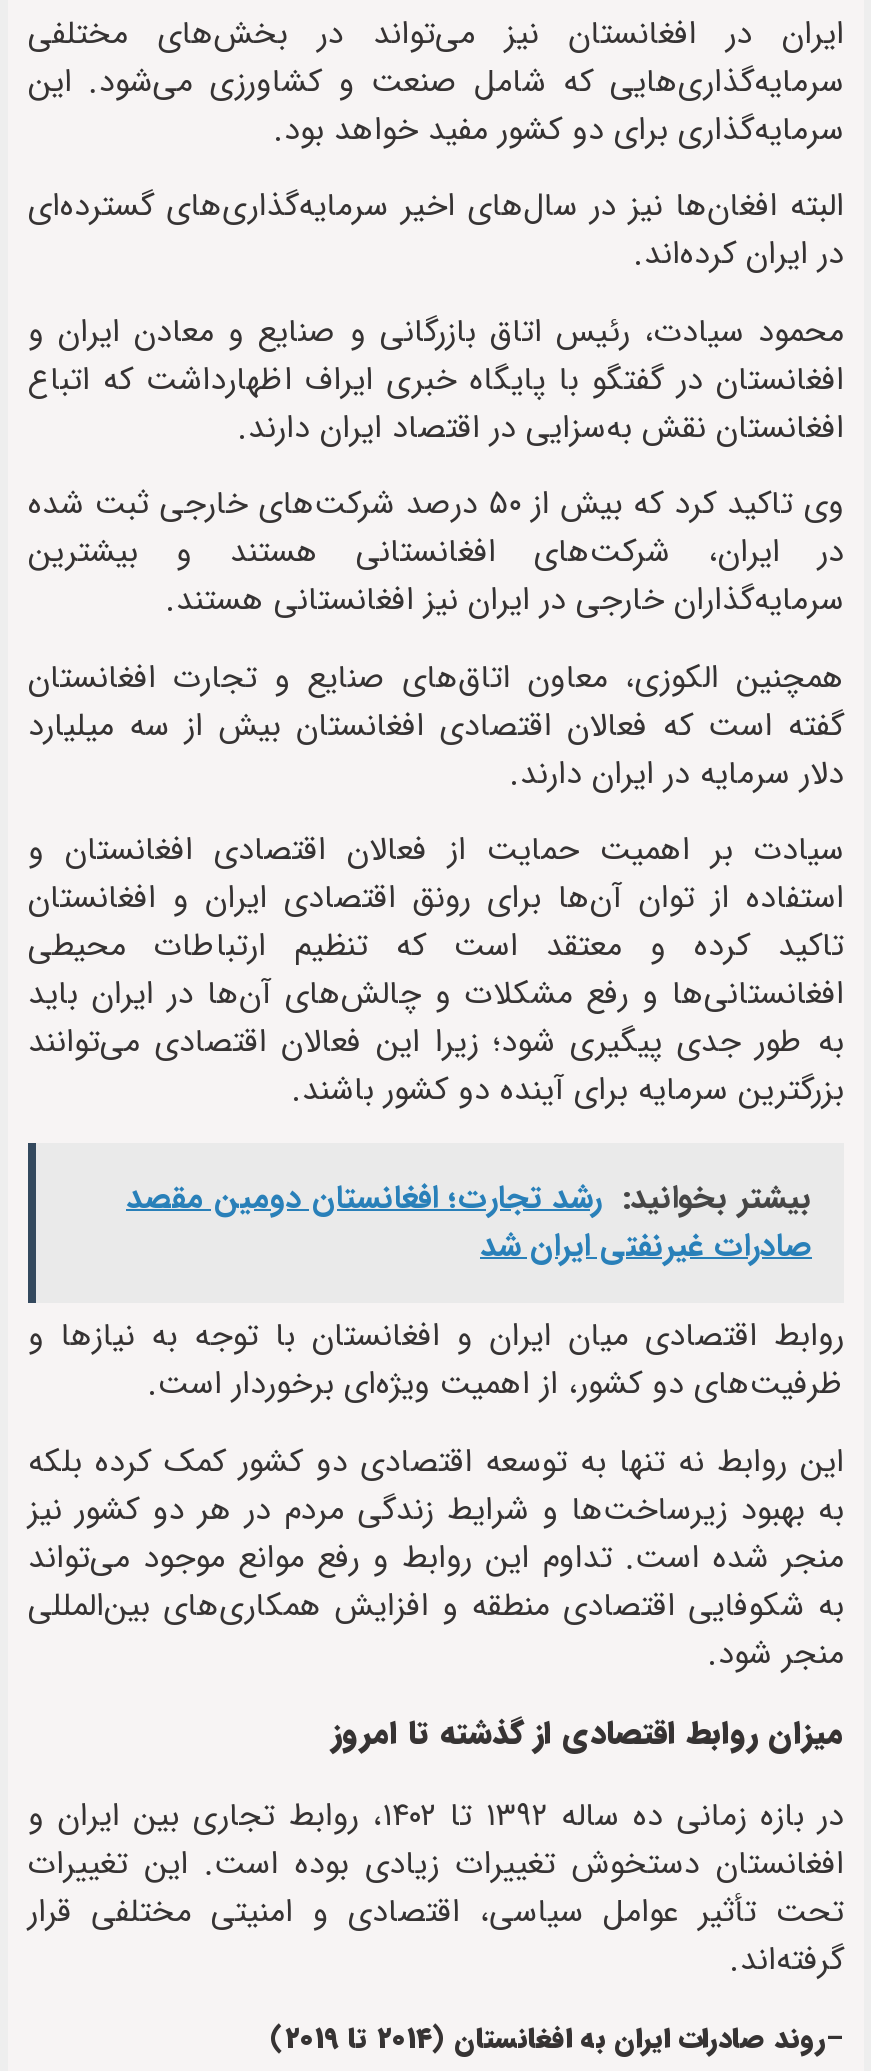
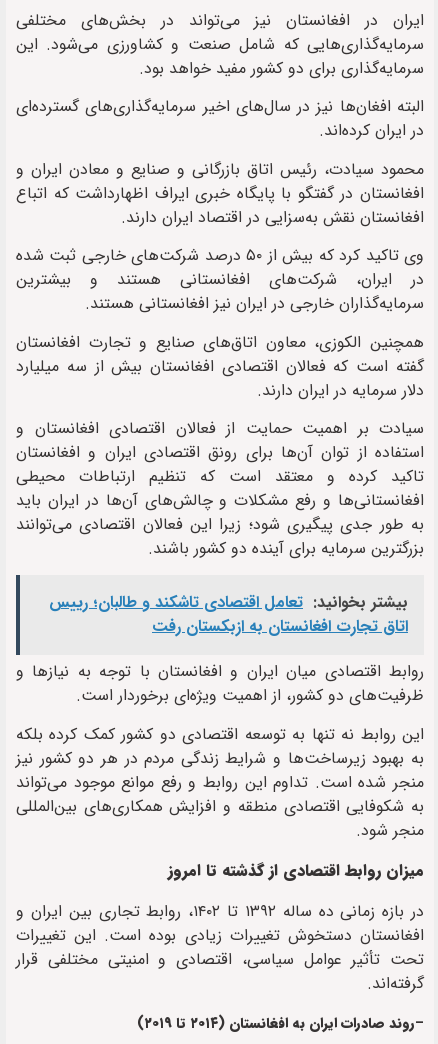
- بیشتر بخوانید: رشد تجارت؛ افغانستان دومین مقصد
- صادرات غیرنفتی ایران شد
+ بیشتر بخوانید: تعامل اقتصادی تاشکند و طالبان؛ رییس
+ اتاق تجارت افغانستان به ازبکستان رفت
